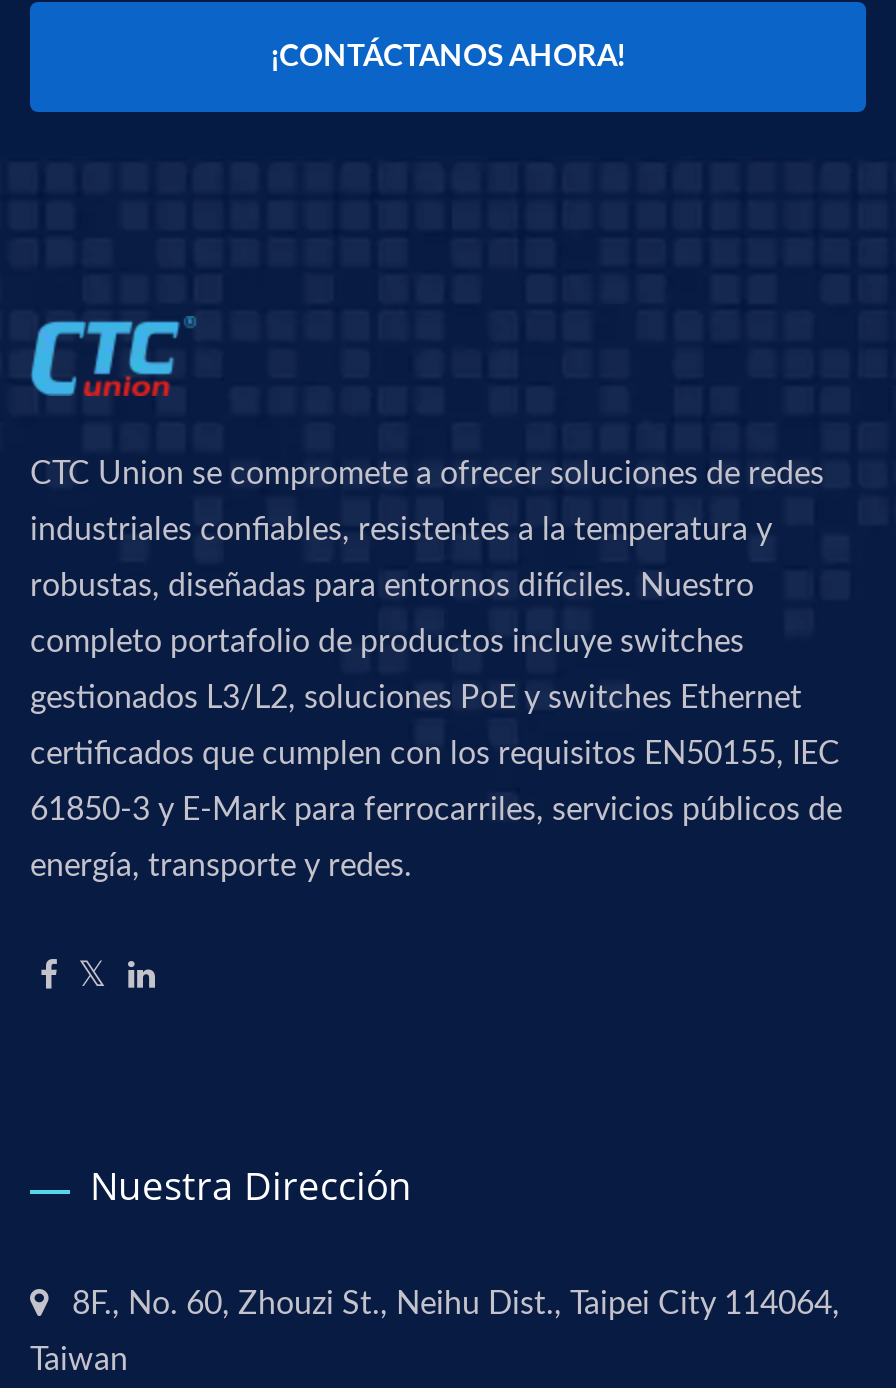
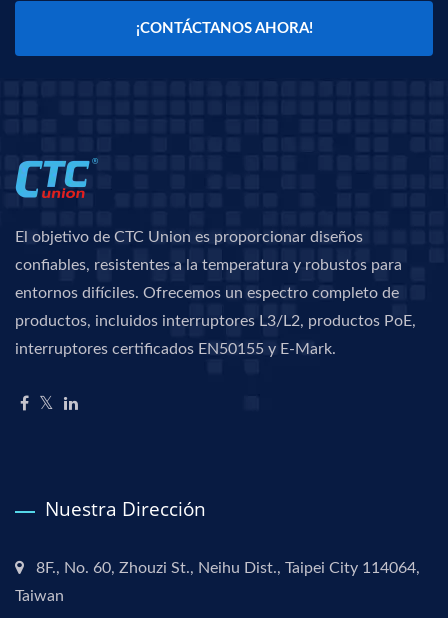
- CTC Union se compromete a ofrecer soluciones de redes
- industriales confiables, resistentes a la temperatura y
- robustas, diseñadas para entornos difíciles. Nuestro
- completo portafolio de productos incluye switches
- gestionados L3/L2, soluciones PoE y switches Ethernet
- certificados que cumplen con los requisitos EN50155, IEC
- 61850-3 y E-Mark para ferrocarriles, servicios públicos de
- energía, transporte y redes.
+ El objetivo de CTC Union es proporcionar diseños
+ confiables, resistentes a la temperatura y robustos para
+ entornos difíciles. Ofrecemos un espectro completo de
+ productos, incluidos interruptores L3/L2, productos PoE,
+ interruptores certificados EN50155 y E-Mark.
